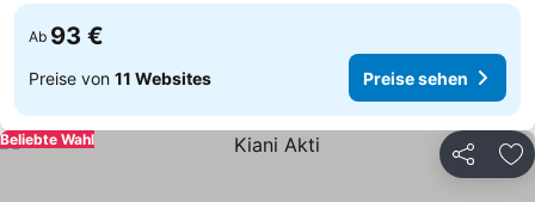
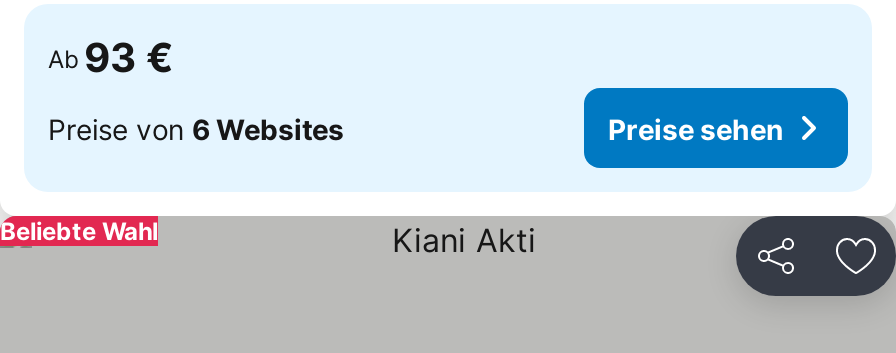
- Preise von 11 Websites
+ Preise von 6 Websites
